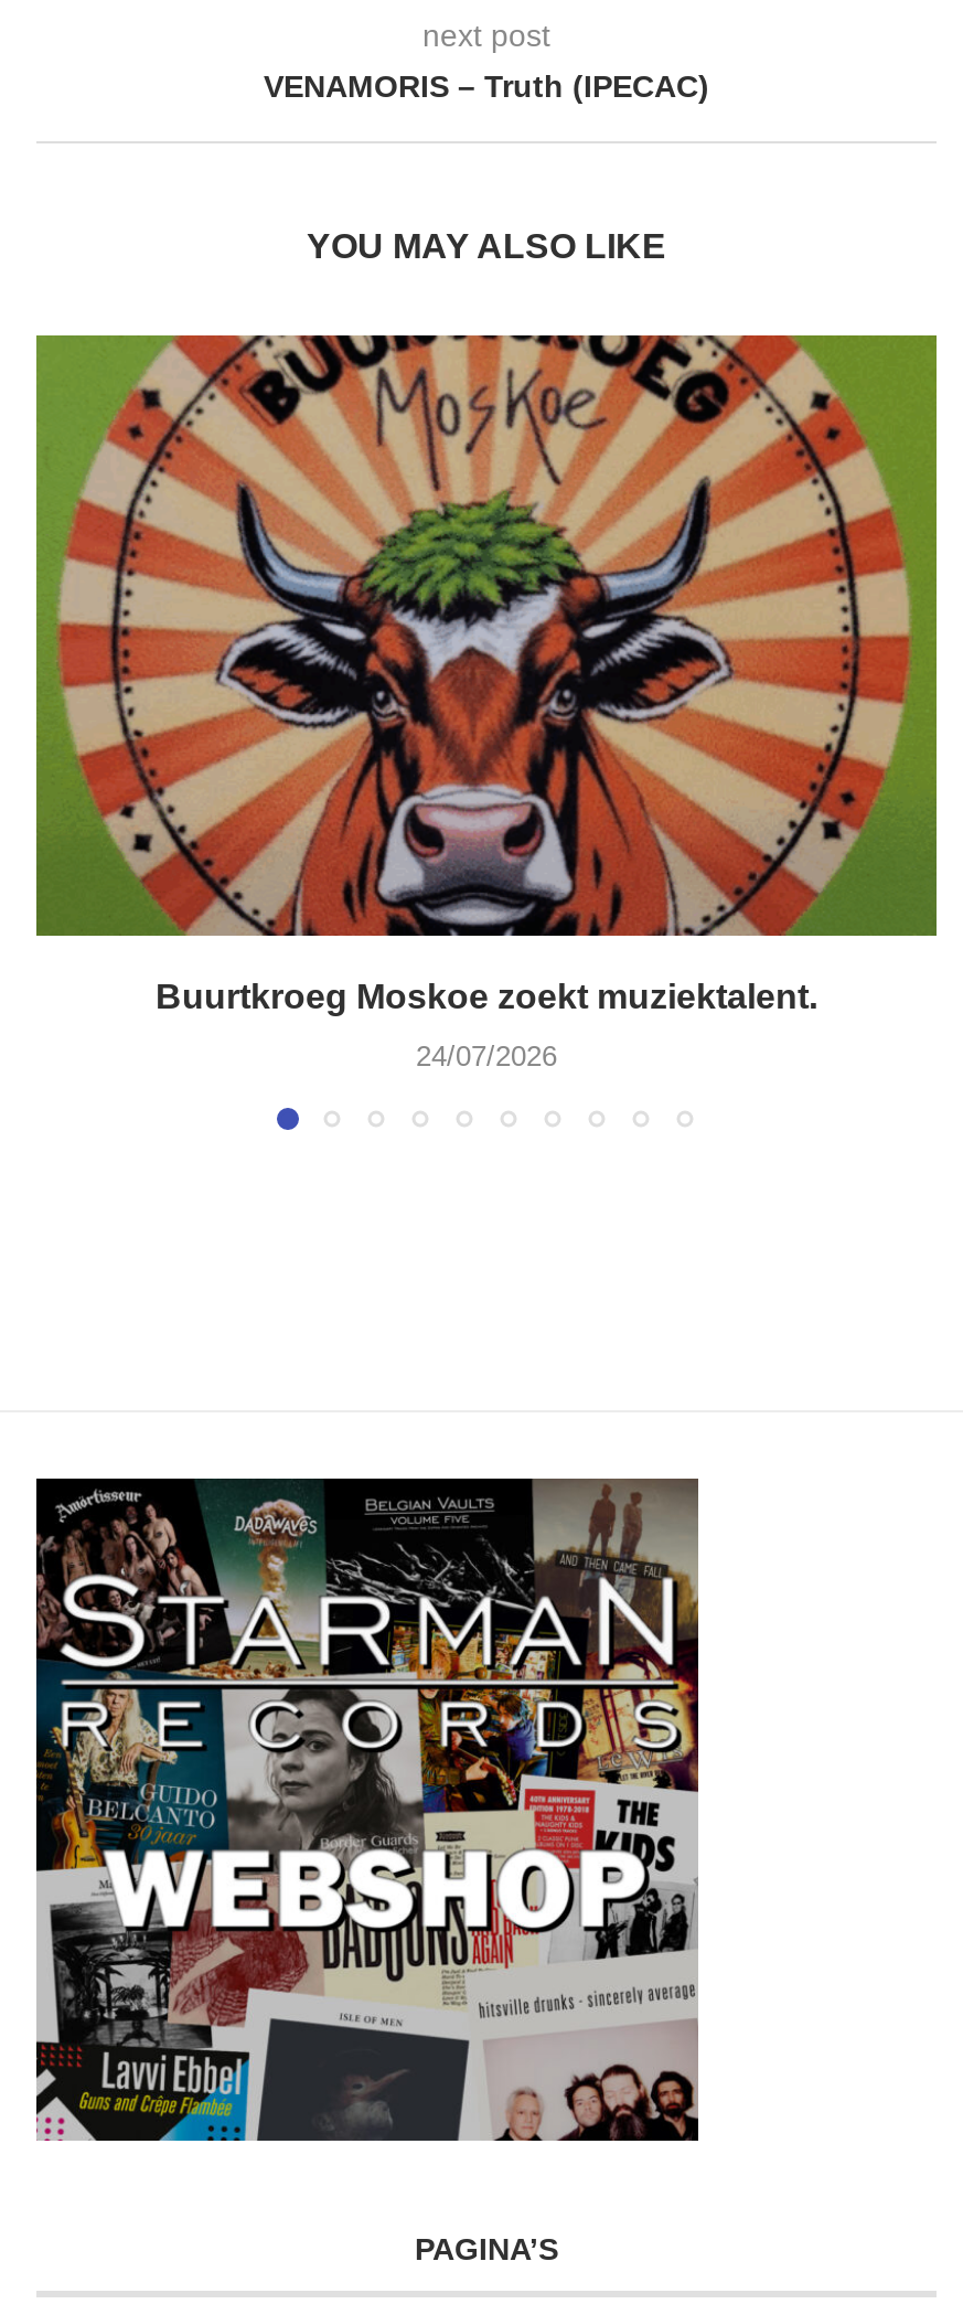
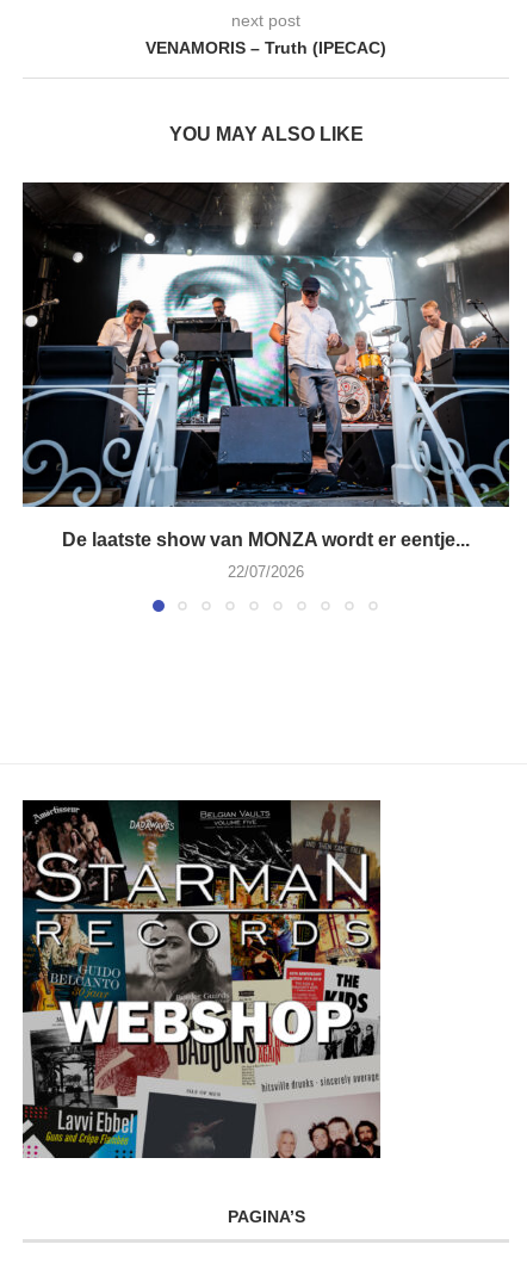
- [image]
- Buurtkroeg Moskoe zoekt muziektalent.
+ [image]
+ De laatste show van MONZA wordt er eentje...

- 24/07/2026
+ 22/07/2026
